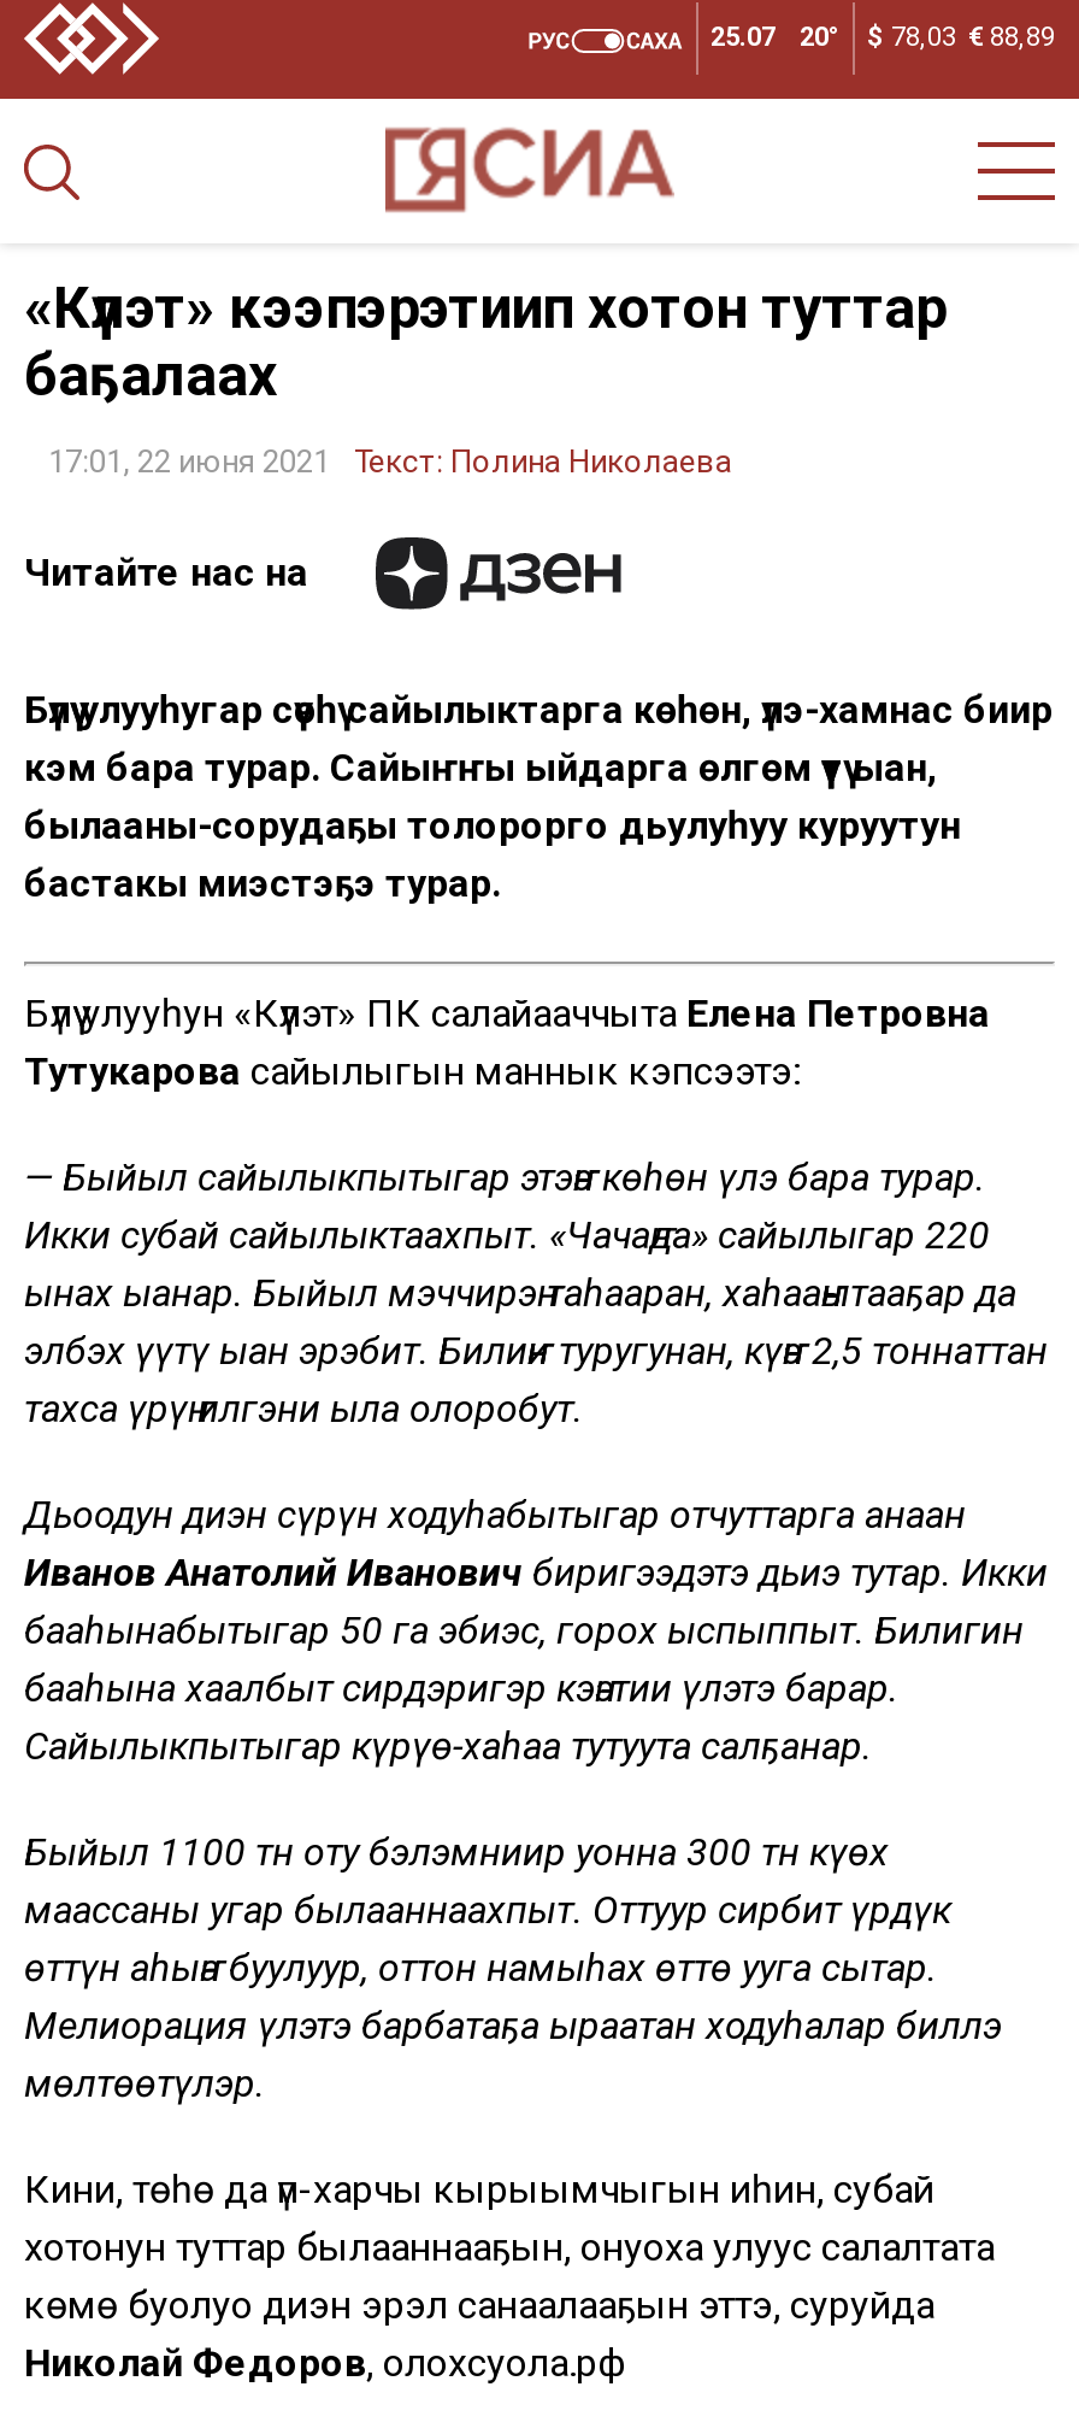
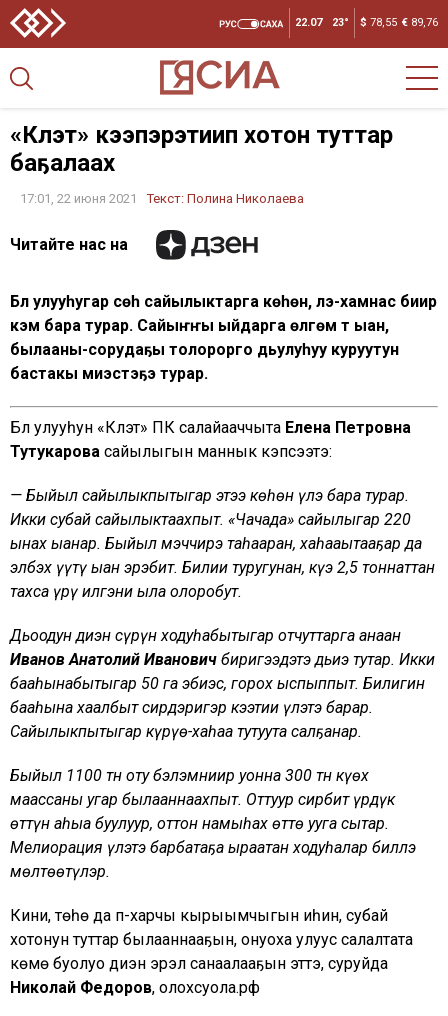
- 25.07
+ 22.07

- 20°
+ 23°

- $ 78,03 € 88,89
+ $ 78,55 € 89,76
